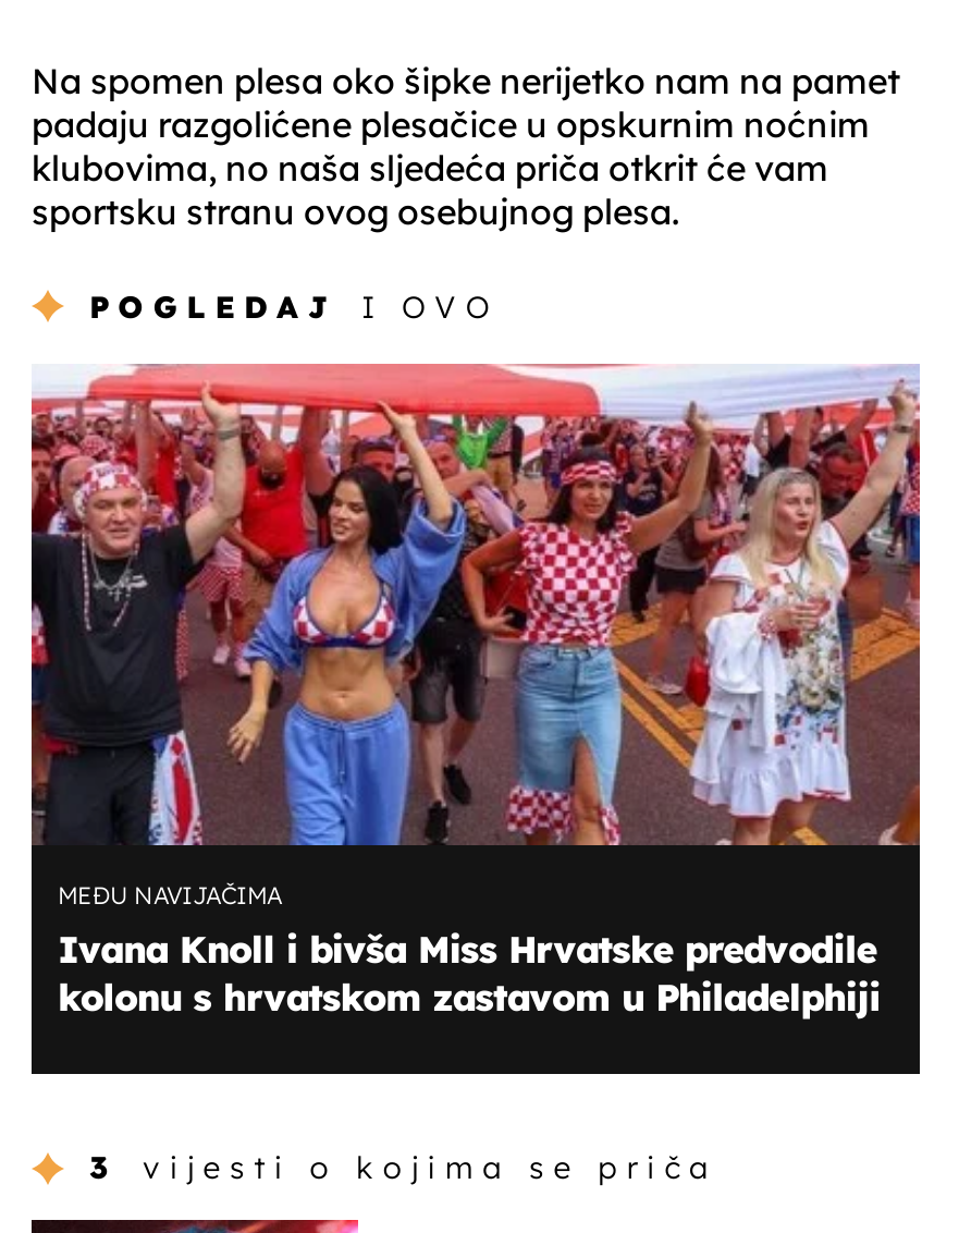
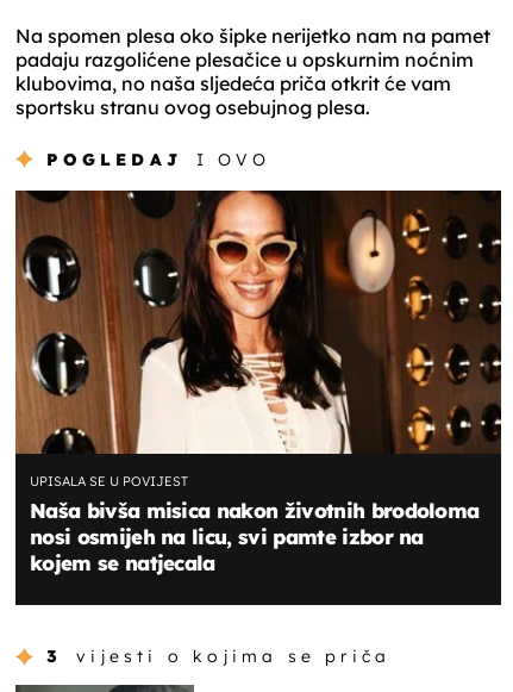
- [image]
- MEĐU NAVIJAČIMA
- Ivana Knoll i bivša Miss Hrvatske predvodile
- kolonu s hrvatskom zastavom u Philadelphiji
+ [image]
+ UPISALA SE U POVIJEST
+ Naša bivša misica nakon životnih brodoloma
+ nosi osmijeh na licu, svi pamte izbor na
+ kojem se natjecala
